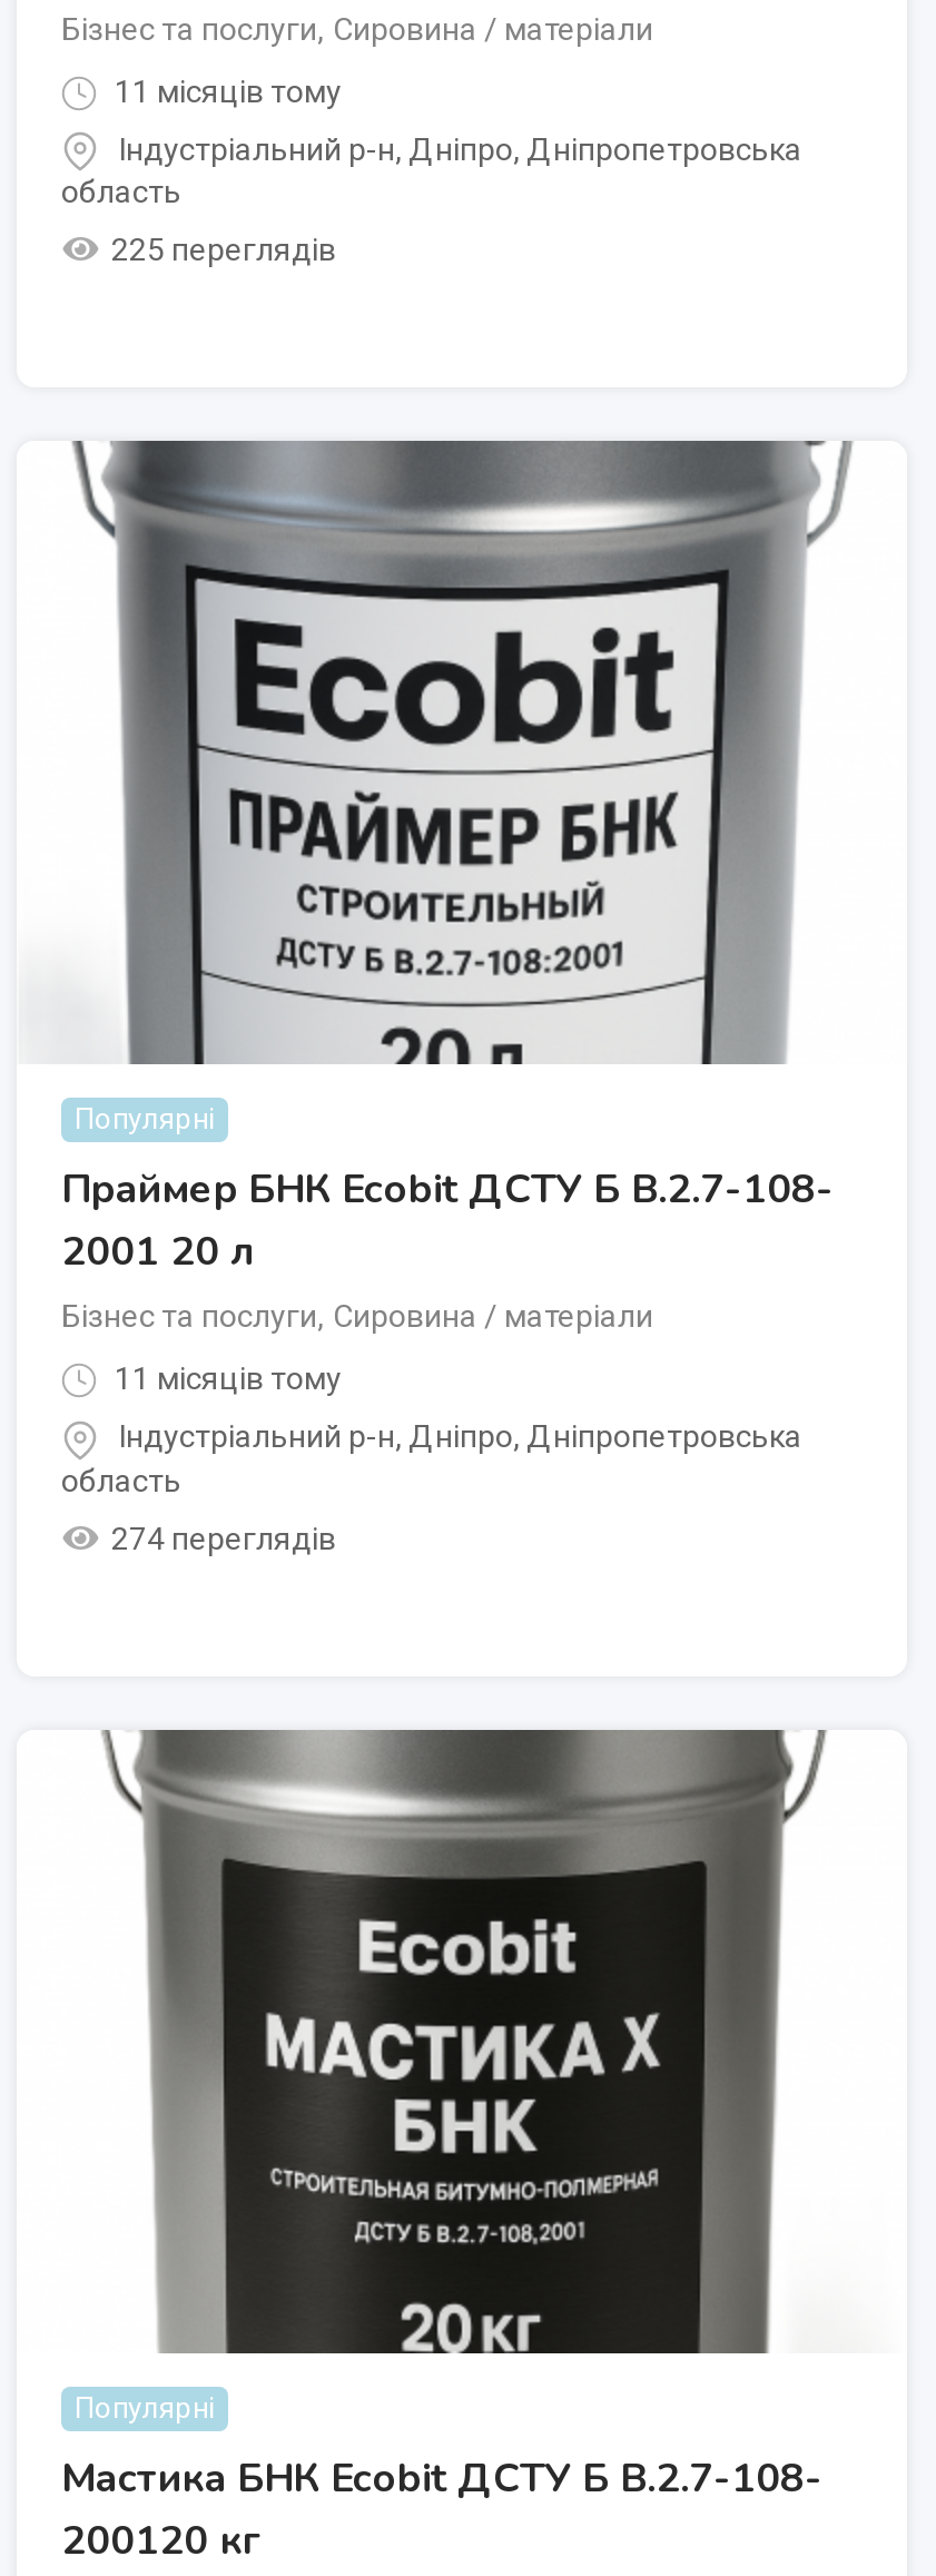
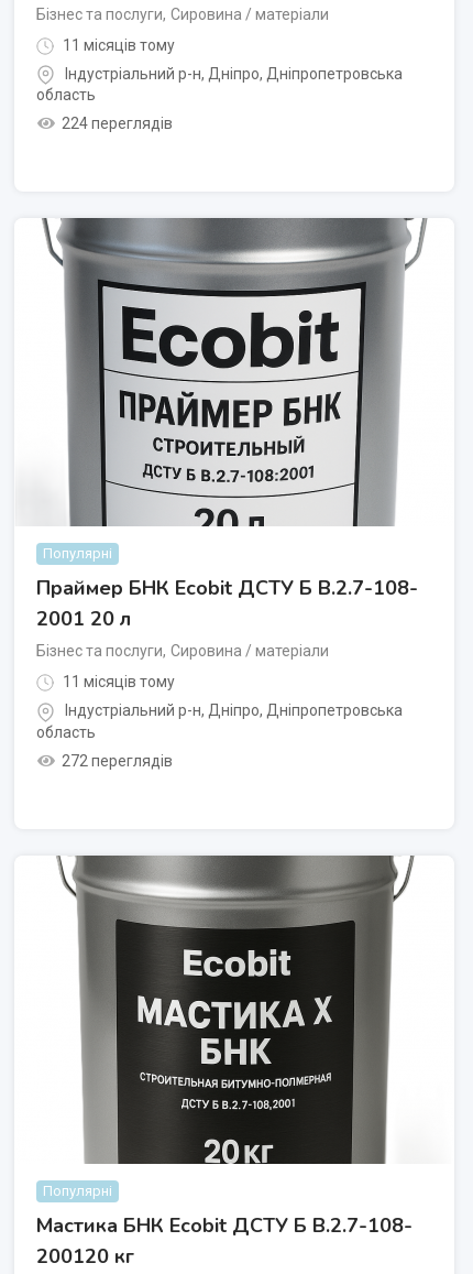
- 225 переглядів
+ 224 переглядів

- 274 переглядів
+ 272 переглядів
